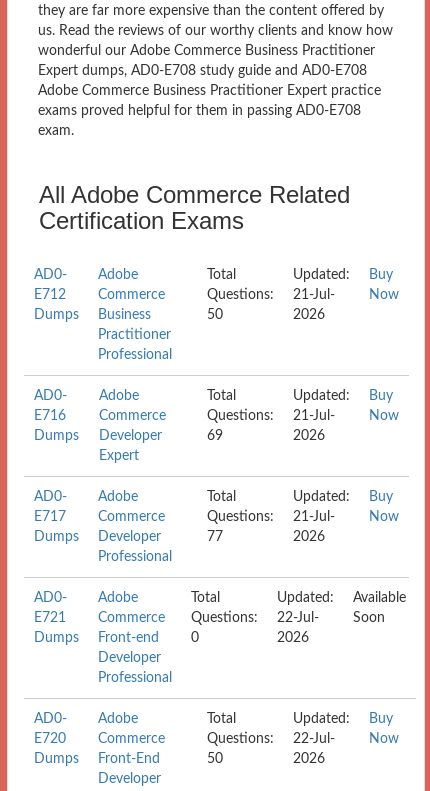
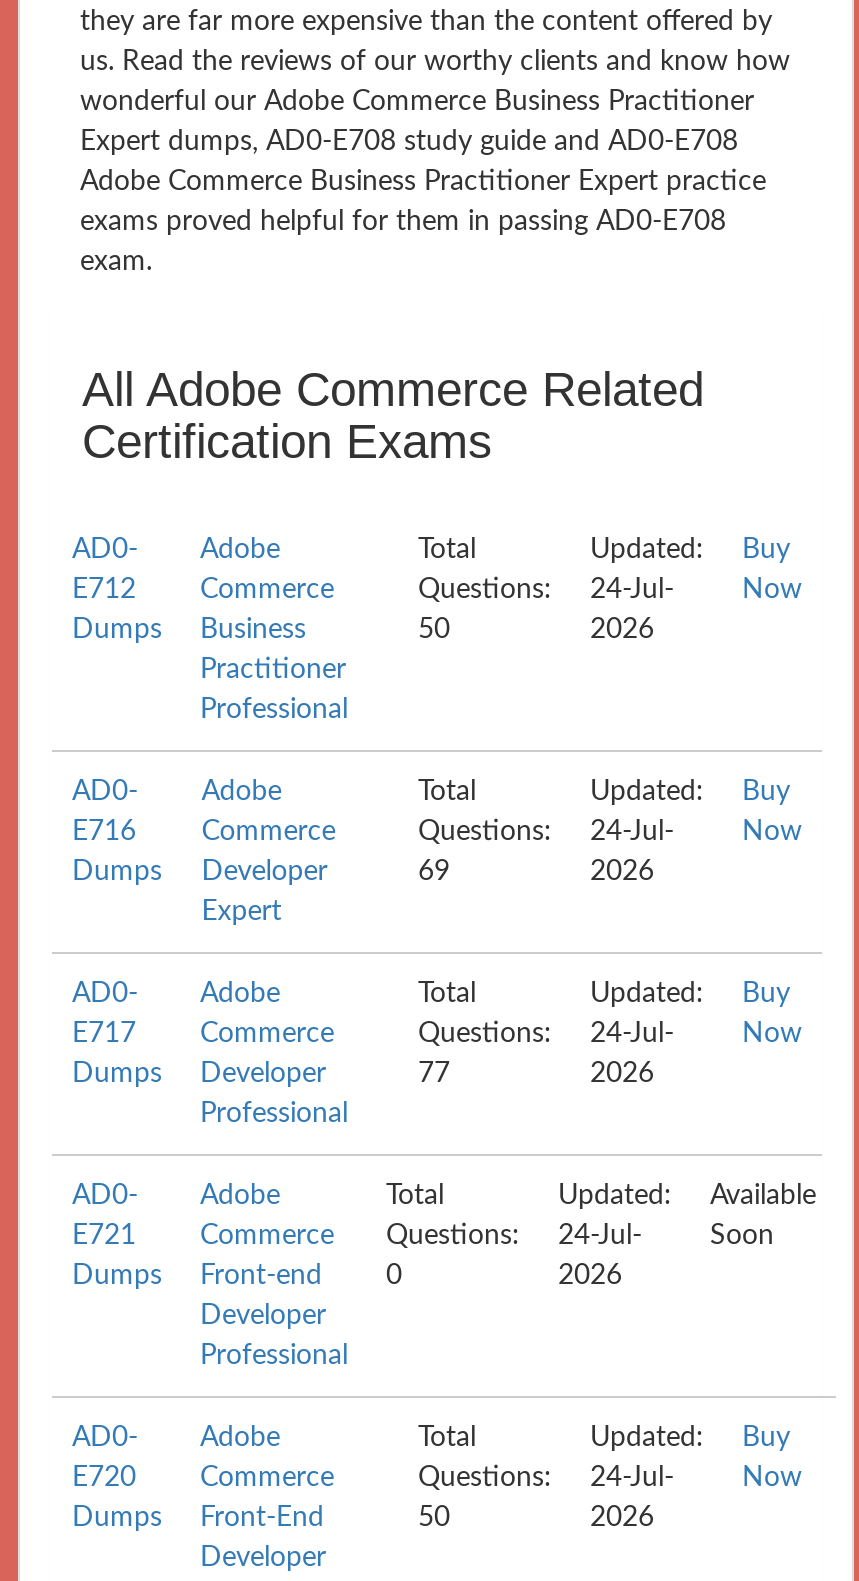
- Questions: 21-Jul-
+ Questions: 24-Jul-

- Questions: 21-Jul-
+ Questions: 24-Jul-

- Questions: 21-Jul-
+ Questions: 24-Jul-

- Commerce Questions: 22-Jul-
+ Commerce Questions: 24-Jul-

- Questions: 22-Jul-
+ Questions: 24-Jul-
